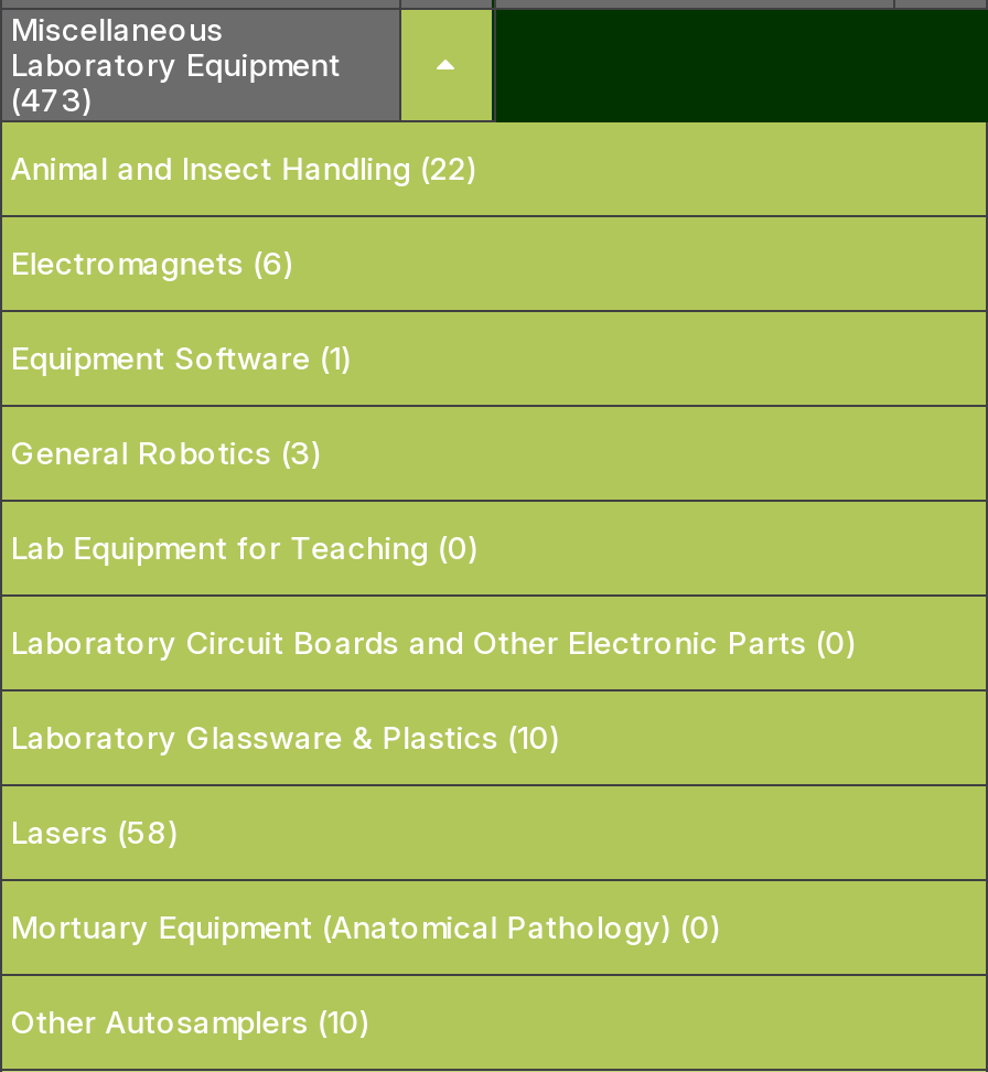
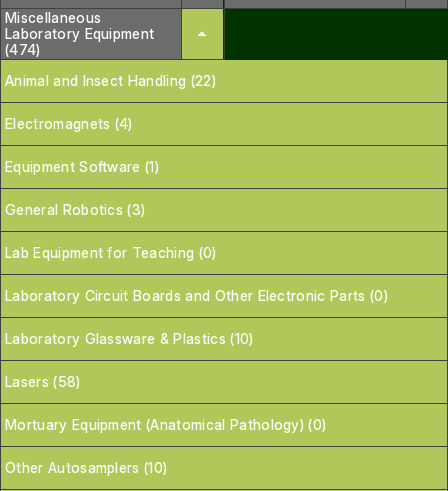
- (473)
+ (474)

- Electromagnets (6)
+ Electromagnets (4)
